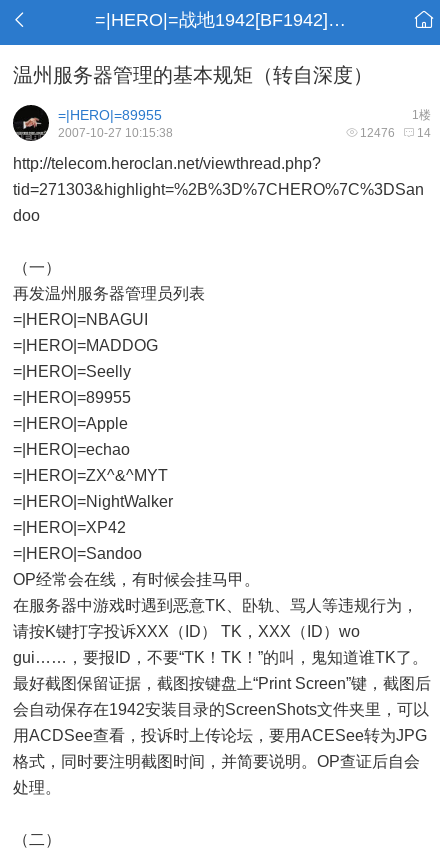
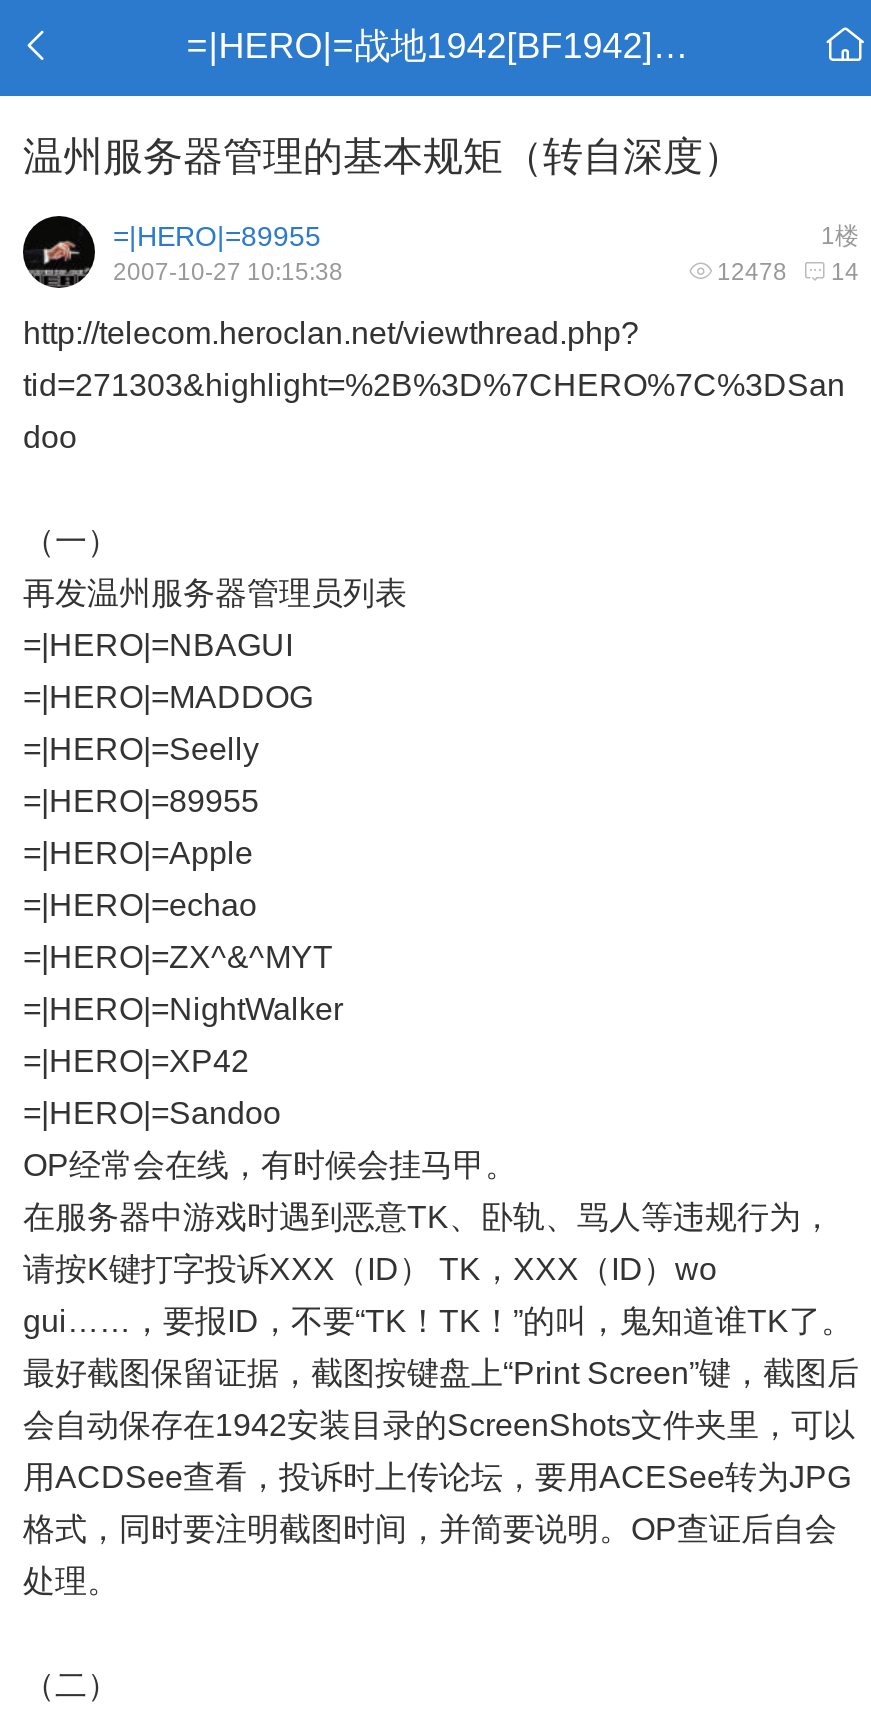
- 12476 14
+ 12478 14
